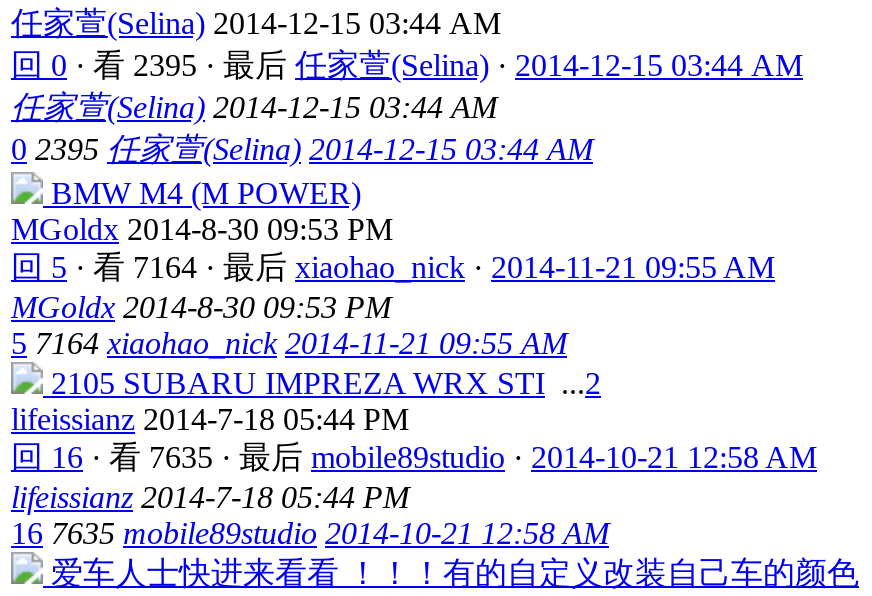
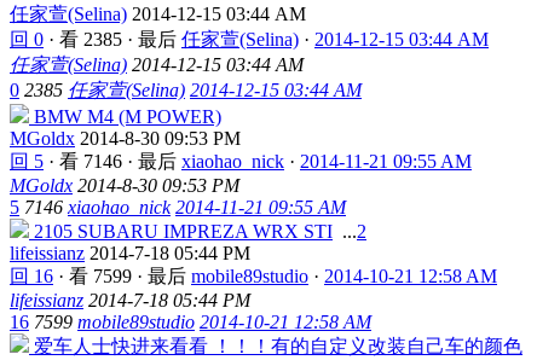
- 回 0 · 看 2395 · 最后任家萱(Selina) · 2014-12-15 03:44 AM
+ 回 0 · 看 2385 · 最后任家萱(Selina) · 2014-12-15 03:44 AM

- 0 2395 任家萱(Selina) 2014-12-15 03:44 AM
+ 0 2385 任家萱(Selina) 2014-12-15 03:44 AM

- 回 5 · 看 7164 · 最后xiaohao_nick · 2014-11-21 09:55 AM
+ 回 5 · 看 7146 · 最后xiaohao_nick · 2014-11-21 09:55 AM

- 5 7164 xiaohao_nick 2014-11-21 09:55 AM
+ 5 7146 xiaohao_nick 2014-11-21 09:55 AM

- 回 16 · 看 7635 · 最后mobile89studio · 2014-10-21 12:58 AM
+ 回 16 · 看 7599 · 最后mobile89studio · 2014-10-21 12:58 AM

- 16 7635 mobile89studio 2014-10-21 12:58 AM
+ 16 7599 mobile89studio 2014-10-21 12:58 AM
